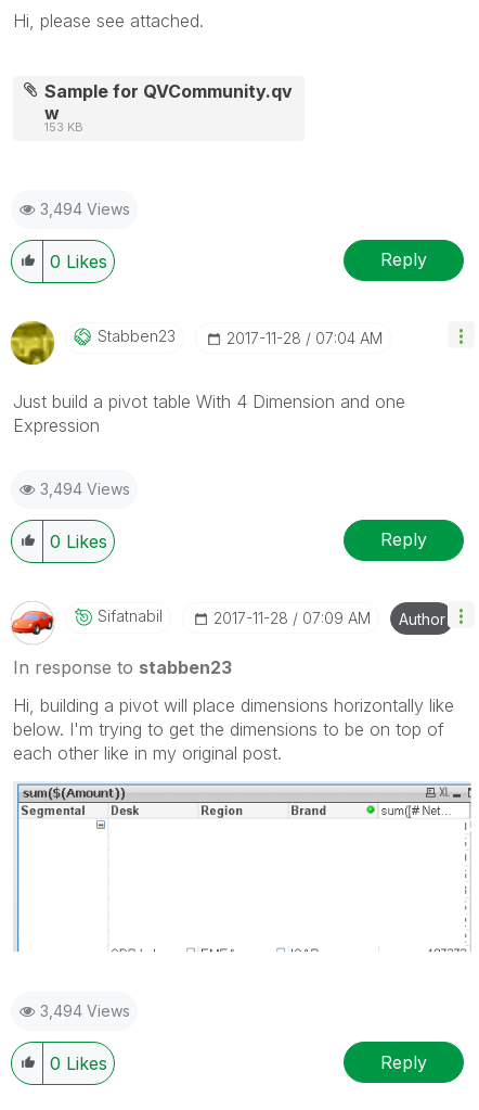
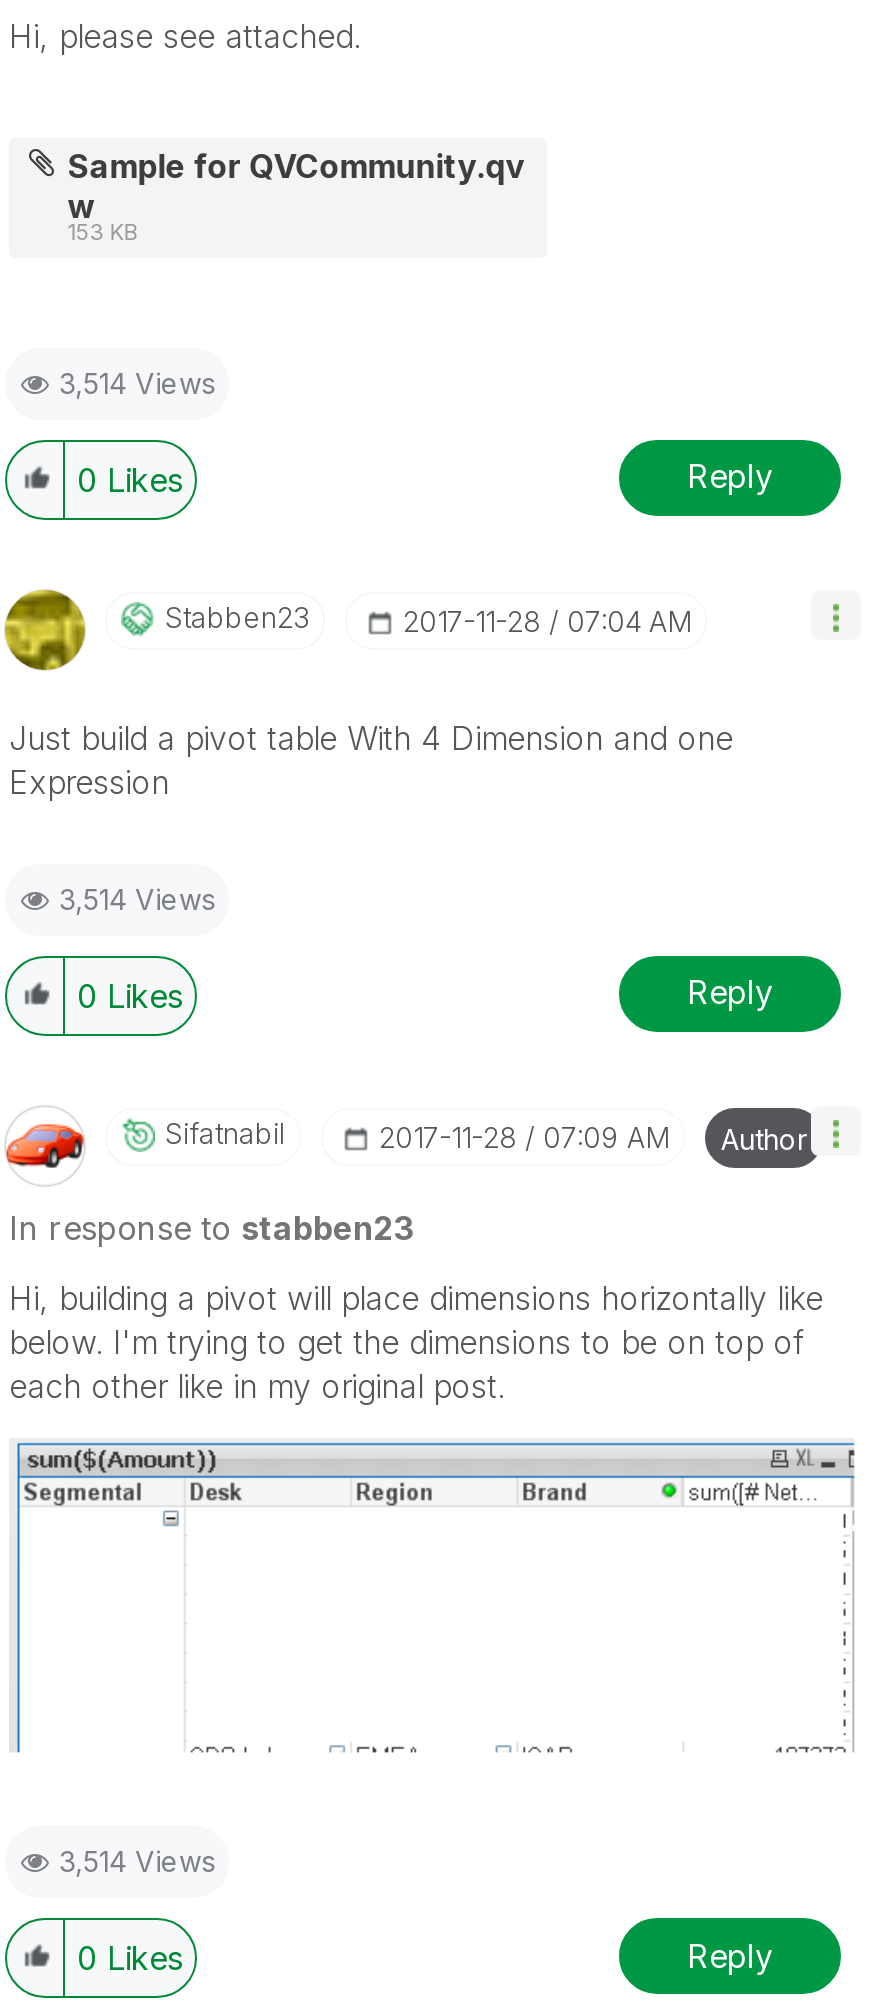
- 3,494 Views
+ 3,514 Views

- 3,494 Views
+ 3,514 Views

- 3,494 Views
+ 3,514 Views
